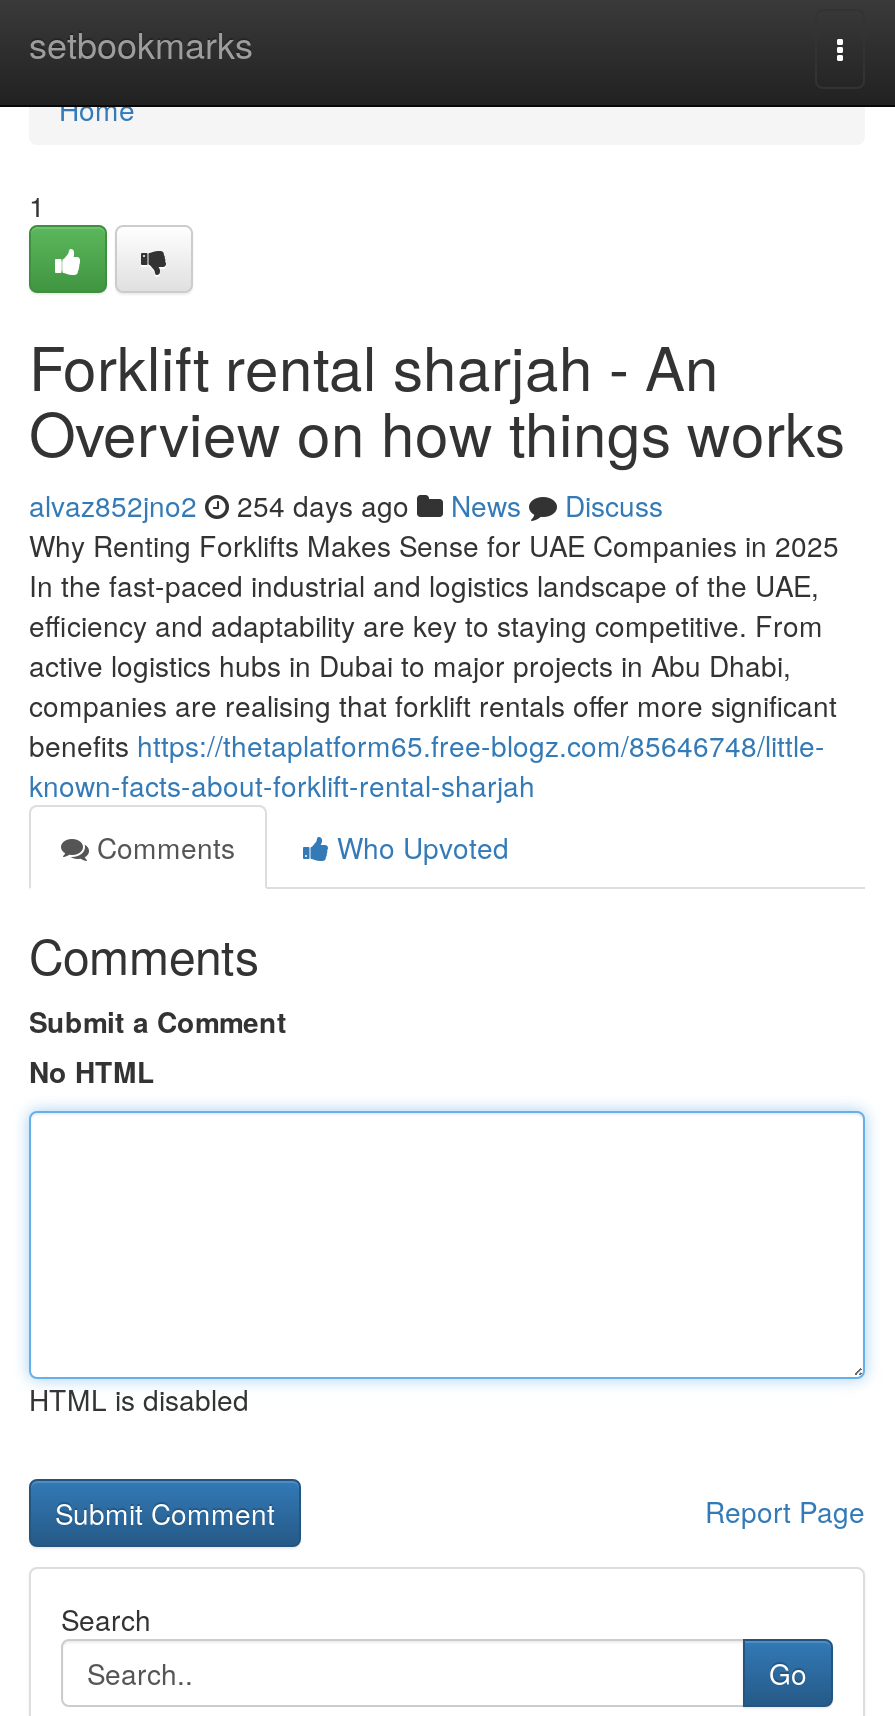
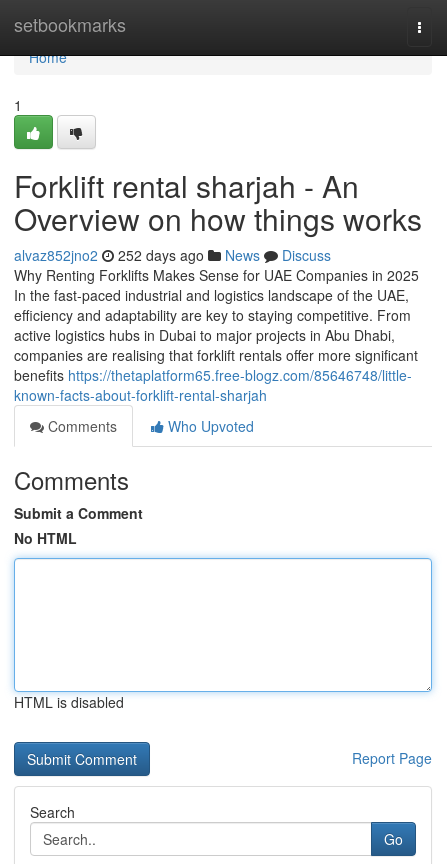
- alvaz852jno2 254 days ago News Discuss
+ alvaz852jno2 252 days ago News Discuss
